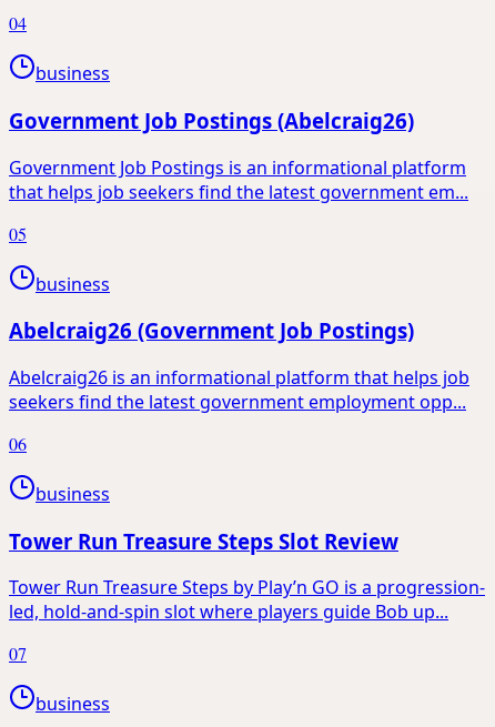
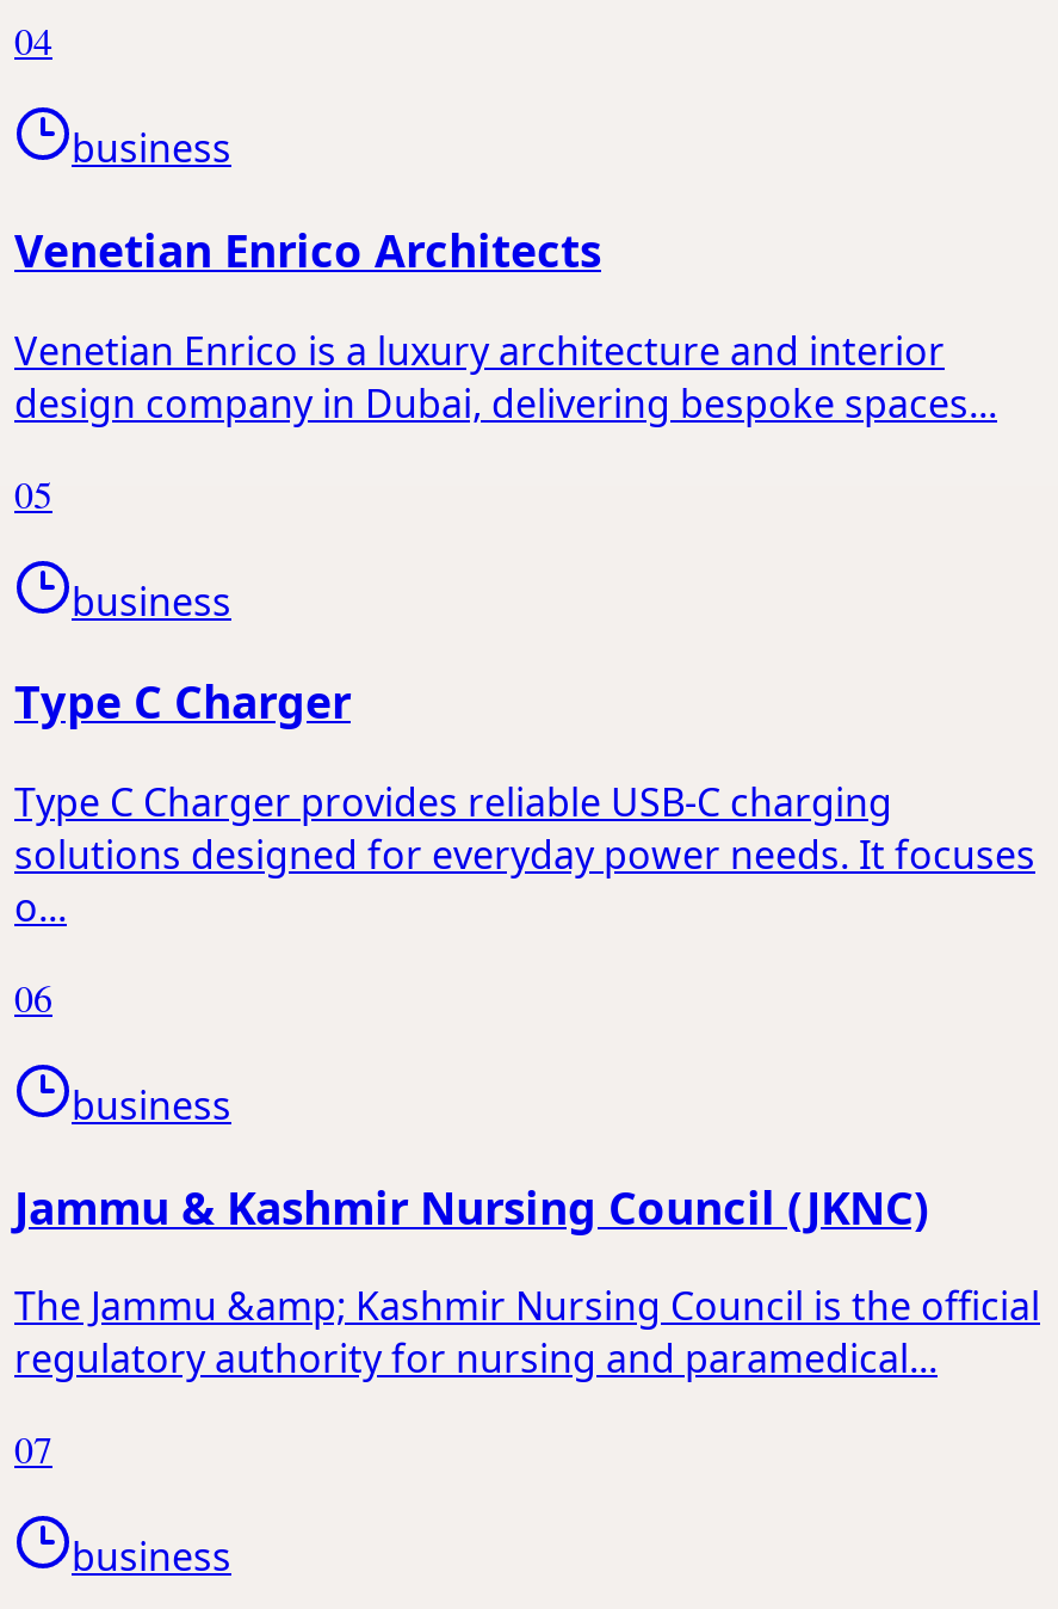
- Government Job Postings (Abelcraig26)
+ Venetian Enrico Architects

- Government Job Postings is an informational platform
- that helps job seekers find the latest government em...
+ Venetian Enrico is a luxury architecture and interior
+ design company in Dubai, delivering bespoke spaces...

- Abelcraig26 (Government Job Postings)
+ Type C Charger

- Abelcraig26 is an informational platform that helps job
- seekers find the latest government employment opp...
+ Type C Charger provides reliable USB-C charging
+ solutions designed for everyday power needs. It focuses
+ o...

- Tower Run Treasure Steps Slot Review
+ Jammu & Kashmir Nursing Council (JKNC)

- Tower Run Treasure Steps by Play’n GO is a progression-
- led, hold-and-spin slot where players guide Bob up...
+ The Jammu &amp; Kashmir Nursing Council is the official
+ regulatory authority for nursing and paramedical...
